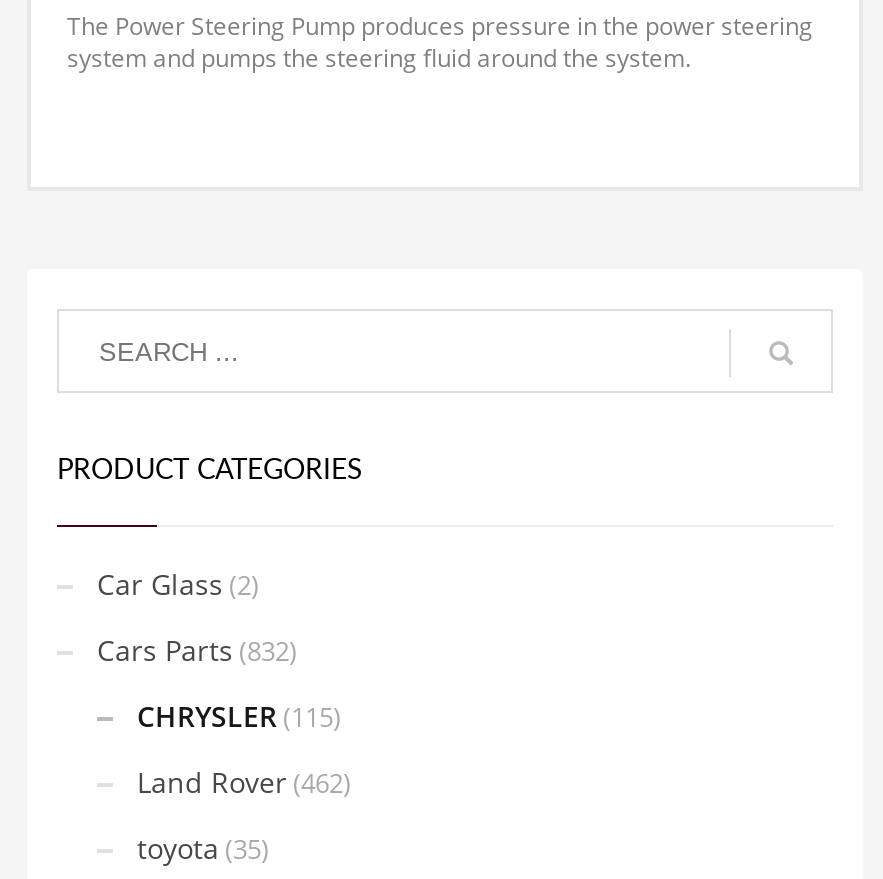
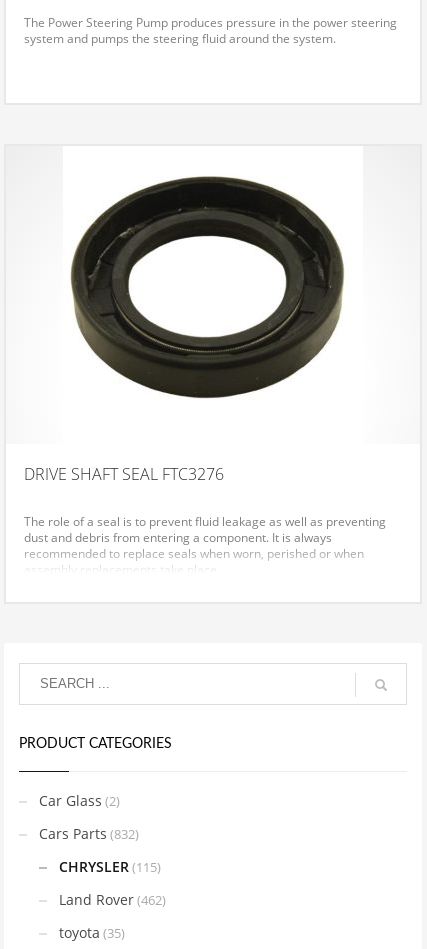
+ DRIVE SHAFT SEAL FTC3276
+ The role of a seal is to prevent fluid leakage as well as preventing
+ dust and debris from entering a component. It is always
+ recommended to replace seals when worn, perished or when
+ assembly replacements take place.

+ [image]
